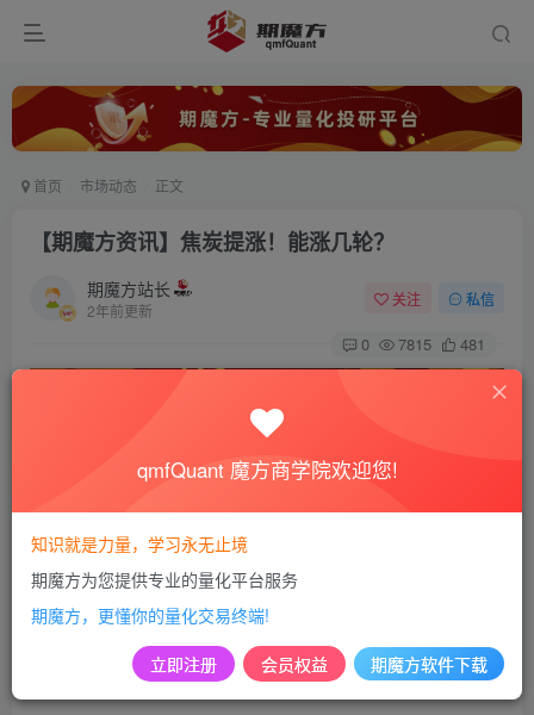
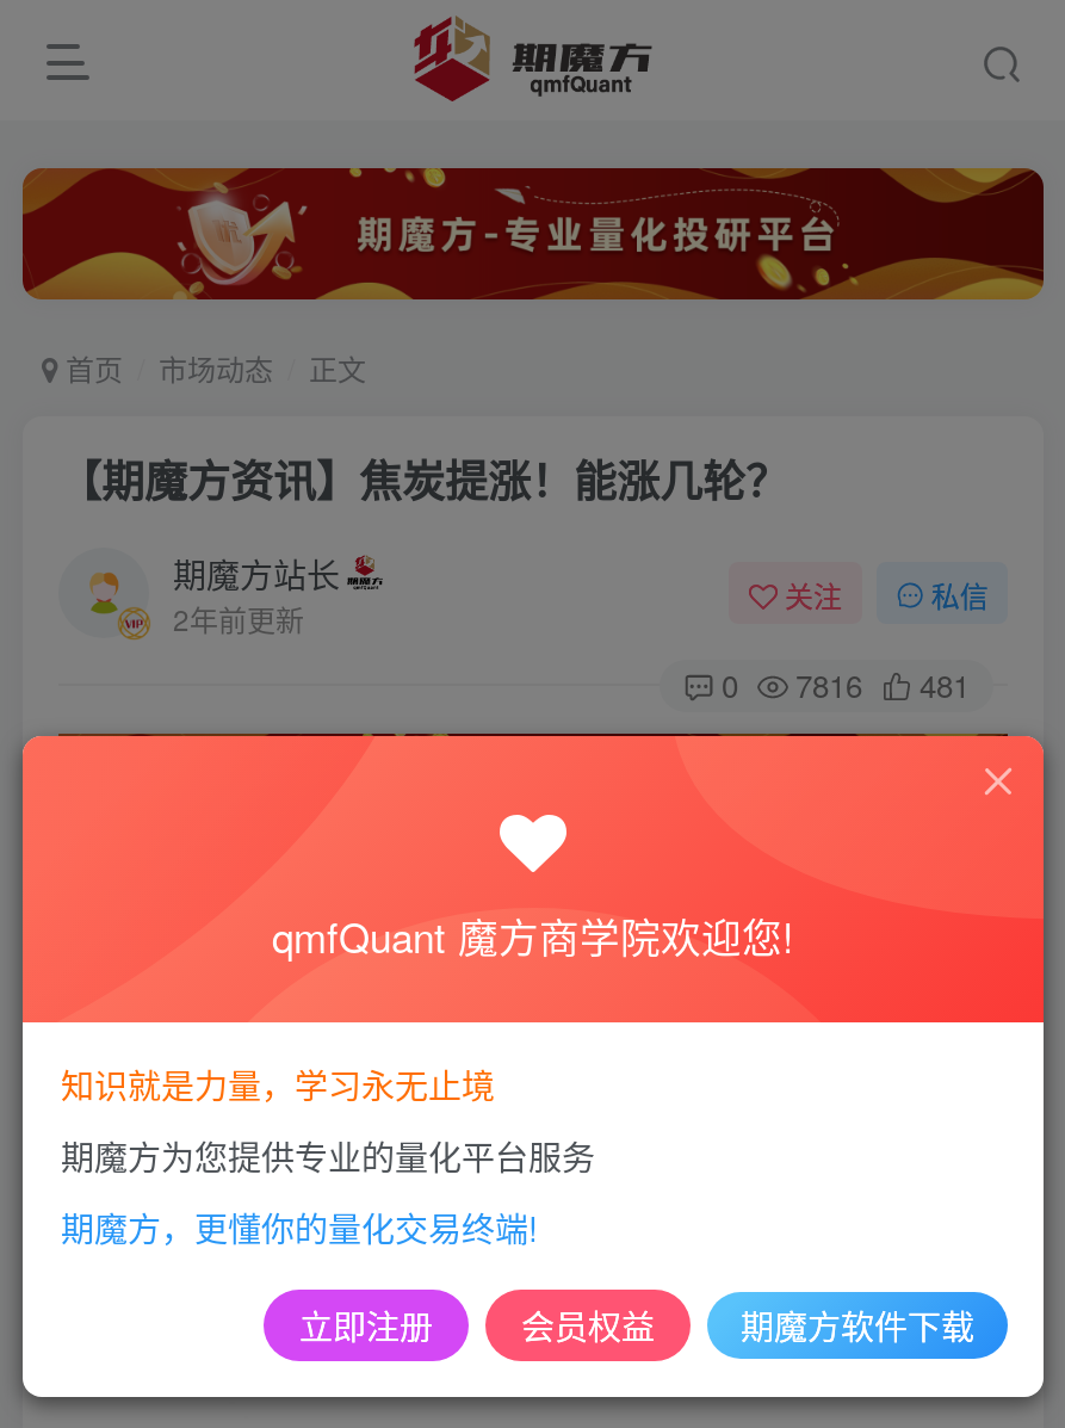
- 0 7815 481
+ 0 7816 481
